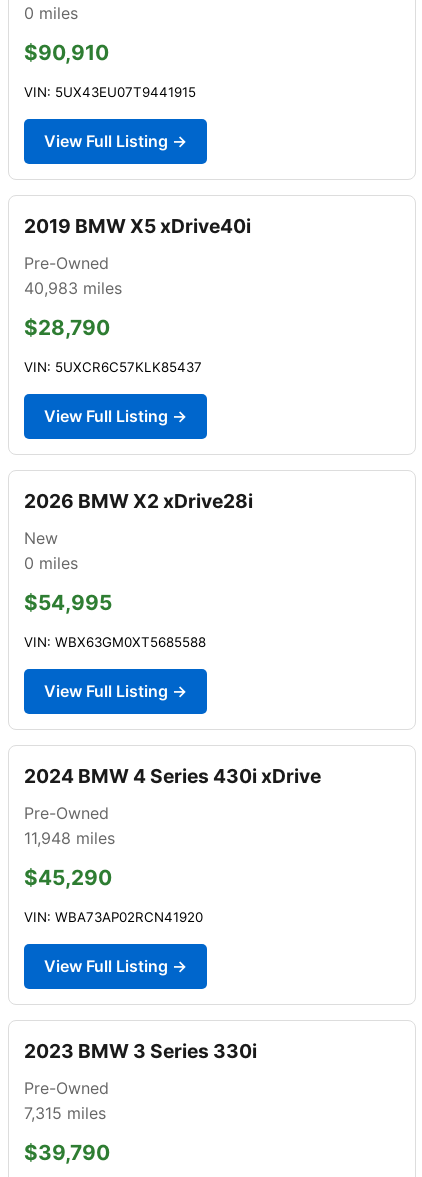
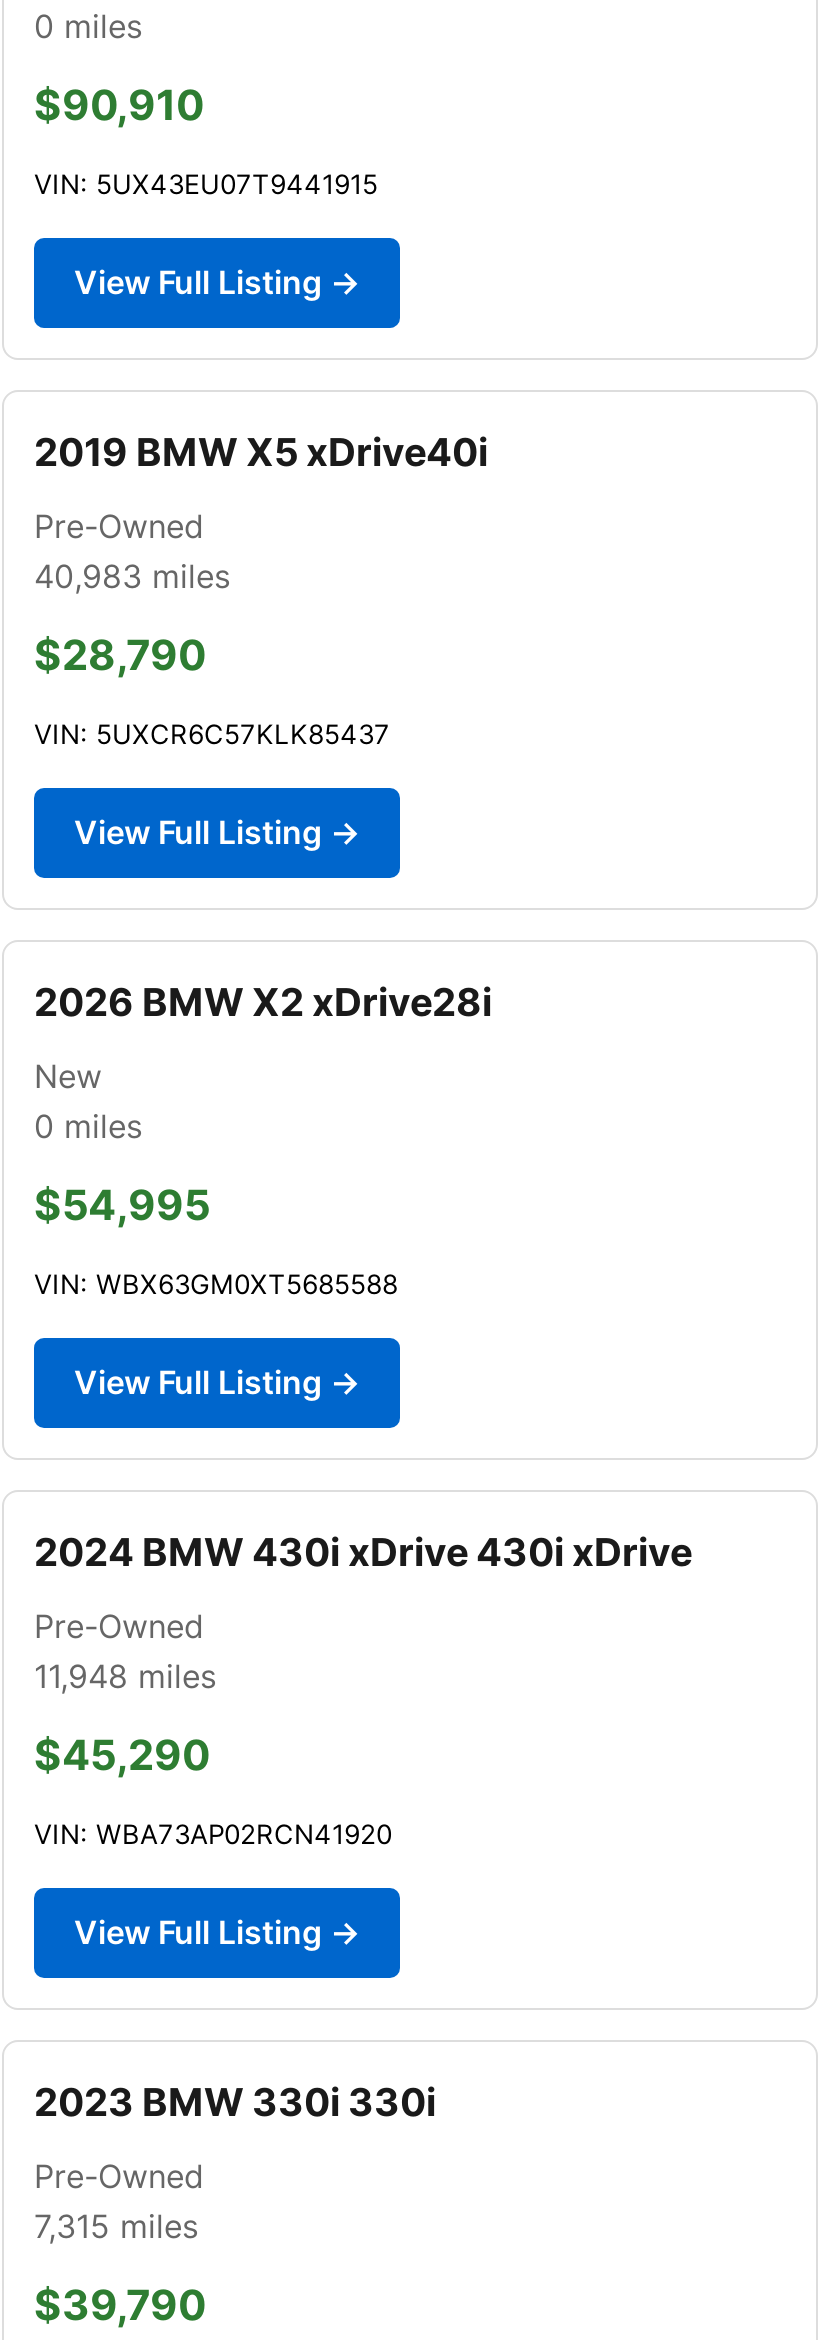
- 2024 BMW 4 Series 430i xDrive
+ 2024 BMW 430i xDrive 430i xDrive

- 2023 BMW 3 Series 330i
+ 2023 BMW 330i 330i
